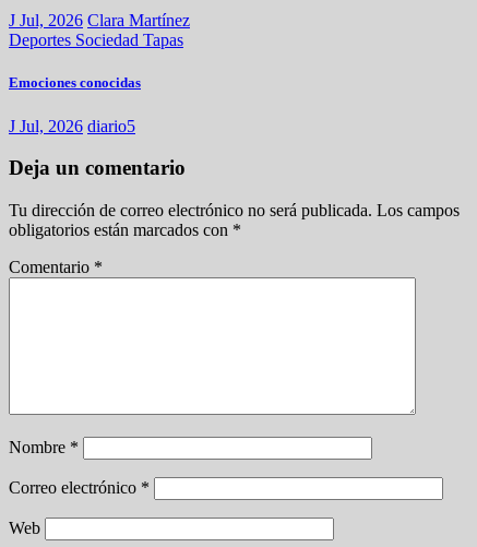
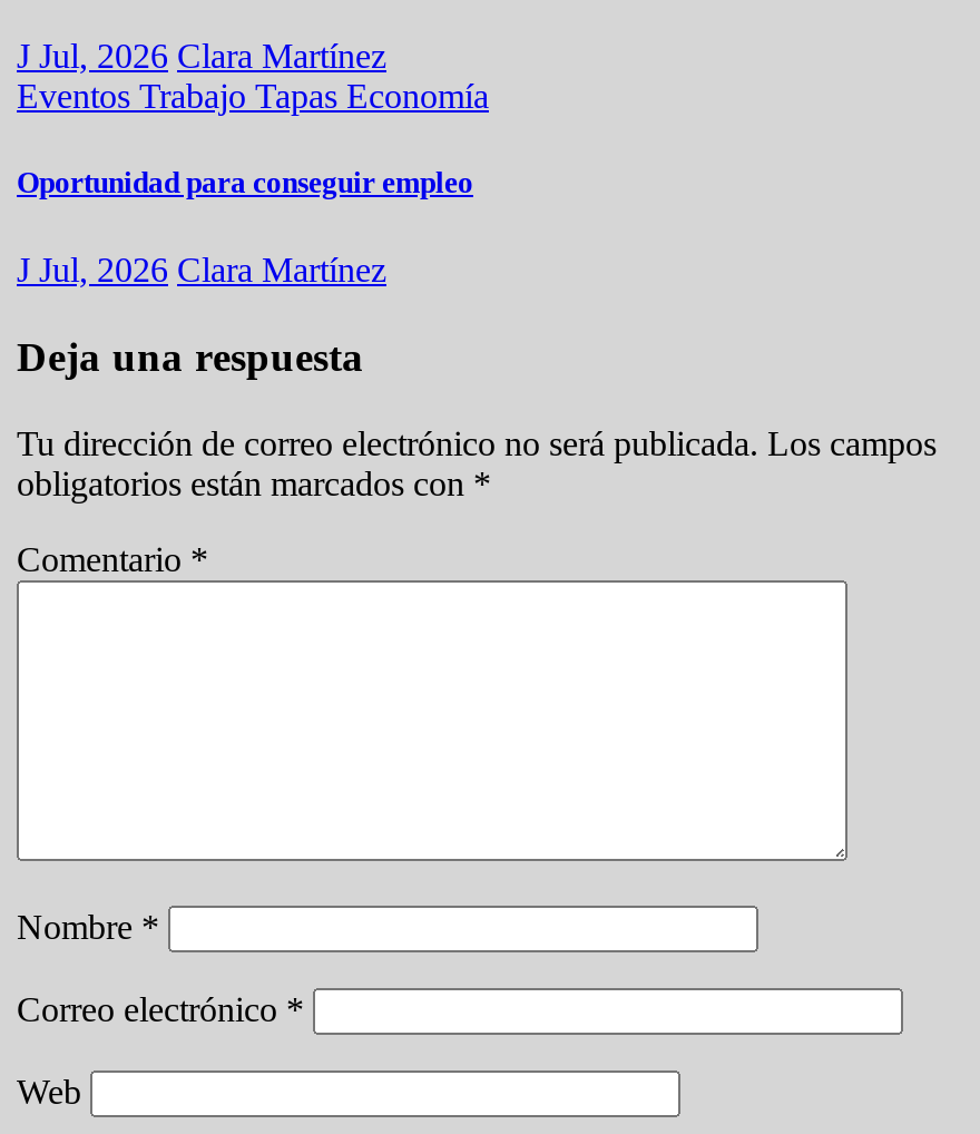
- Deportes Sociedad Tapas
+ Eventos Trabajo Tapas Economía

- Emociones conocidas
+ Oportunidad para conseguir empleo

- J Jul, 2026 diario5
+ J Jul, 2026 Clara Martínez

- Deja un comentario
+ Deja una respuesta
